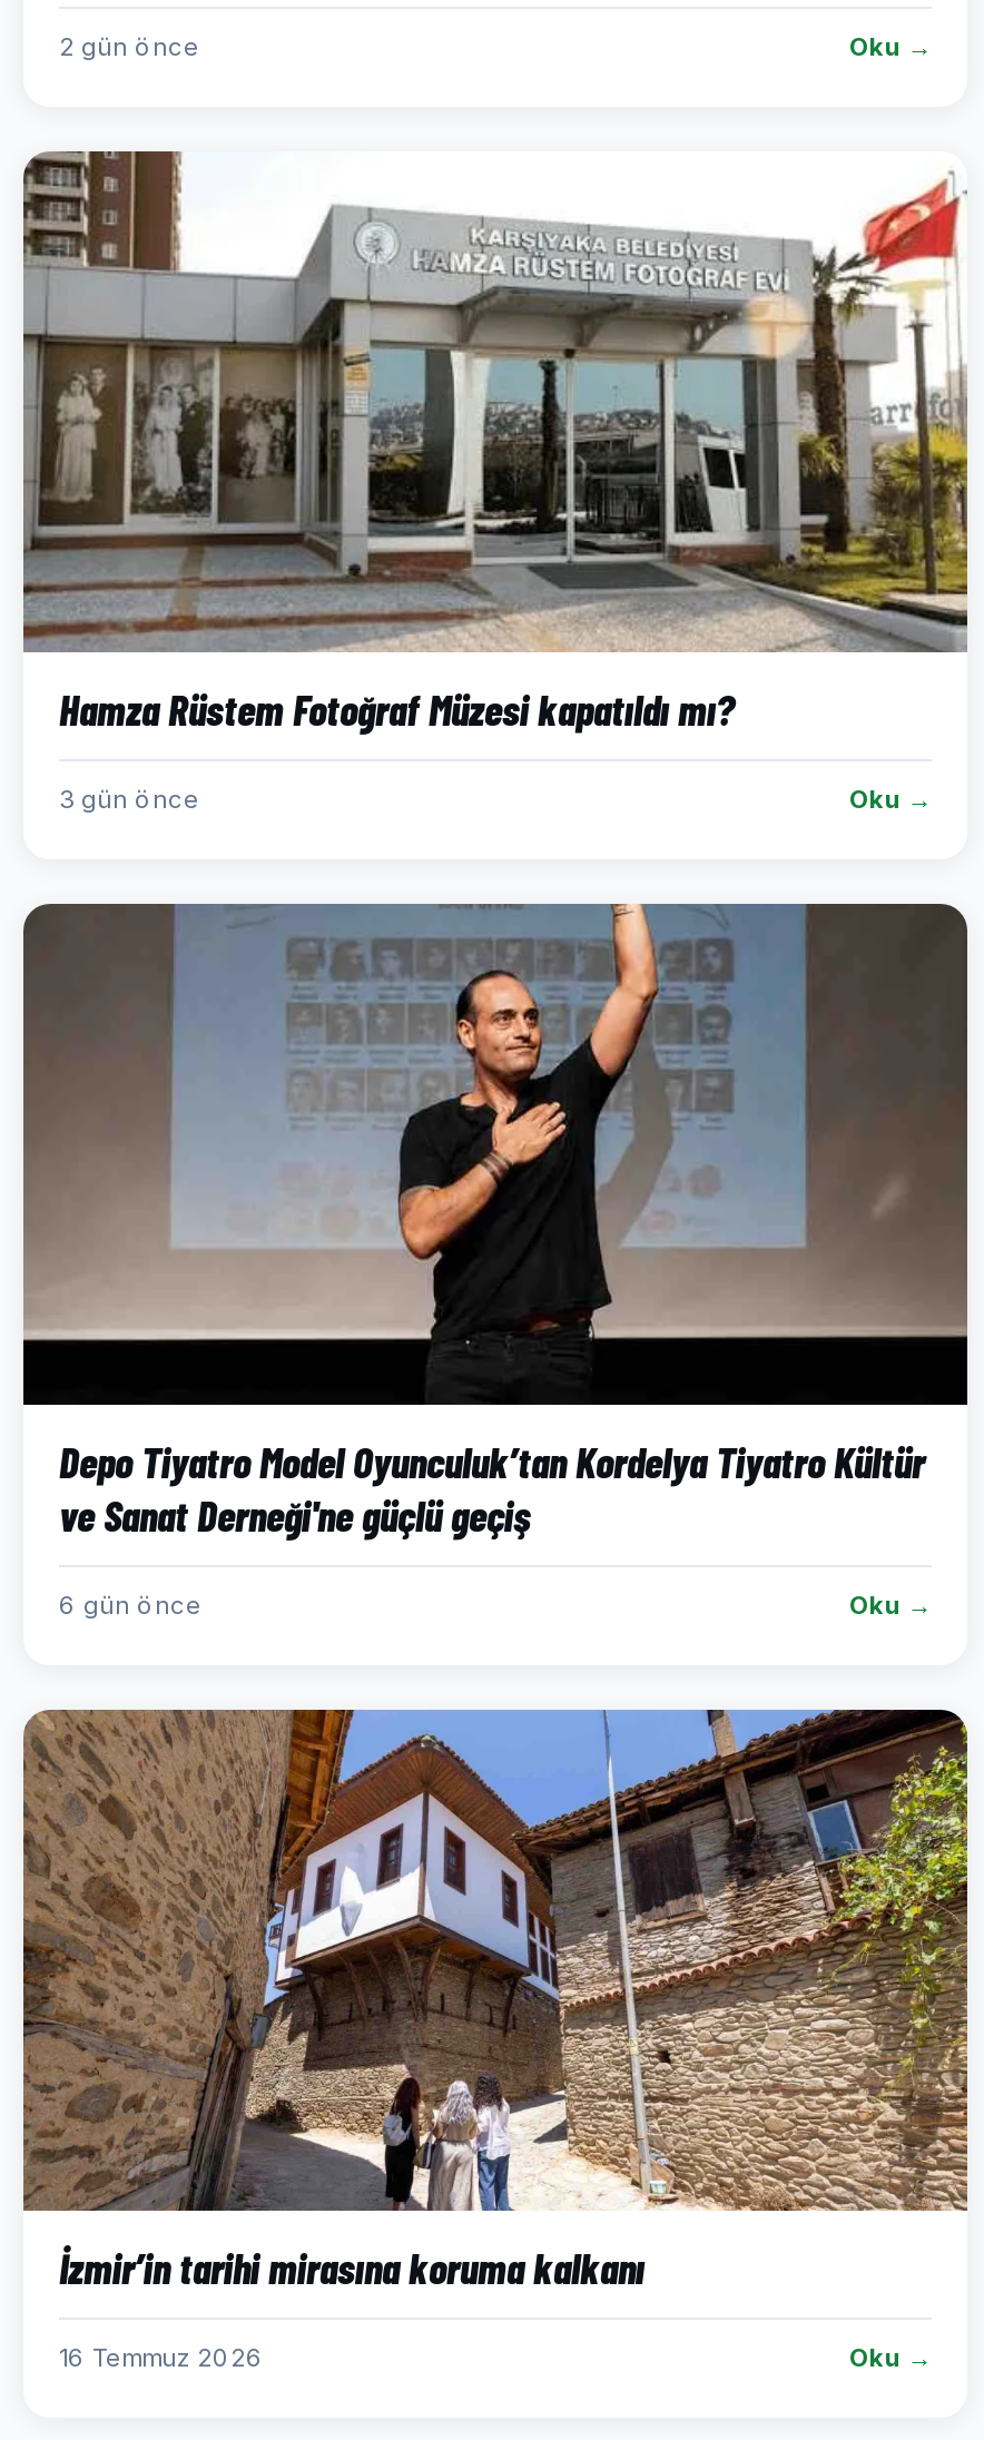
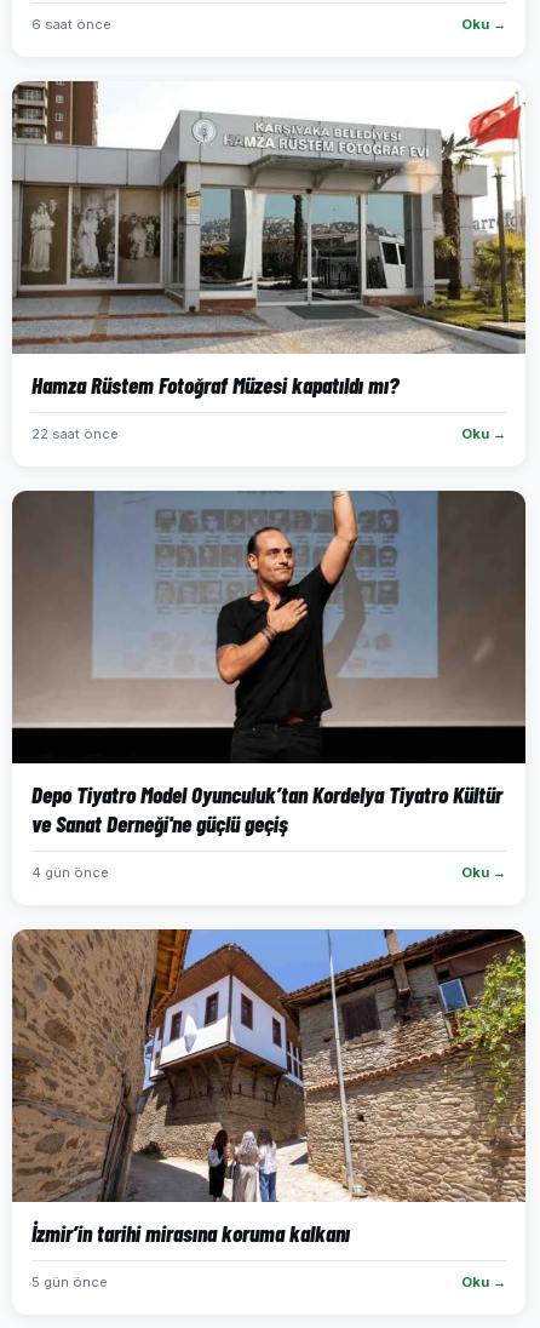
- 2 gün önce
+ 6 saat önce

- 3 gün önce
+ 22 saat önce

- 6 gün önce
+ 4 gün önce

- 16 Temmuz 2026
+ 5 gün önce
